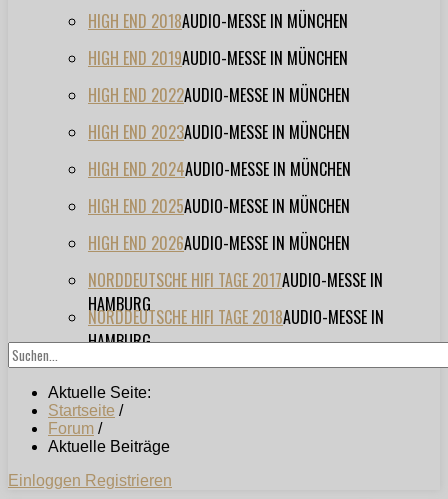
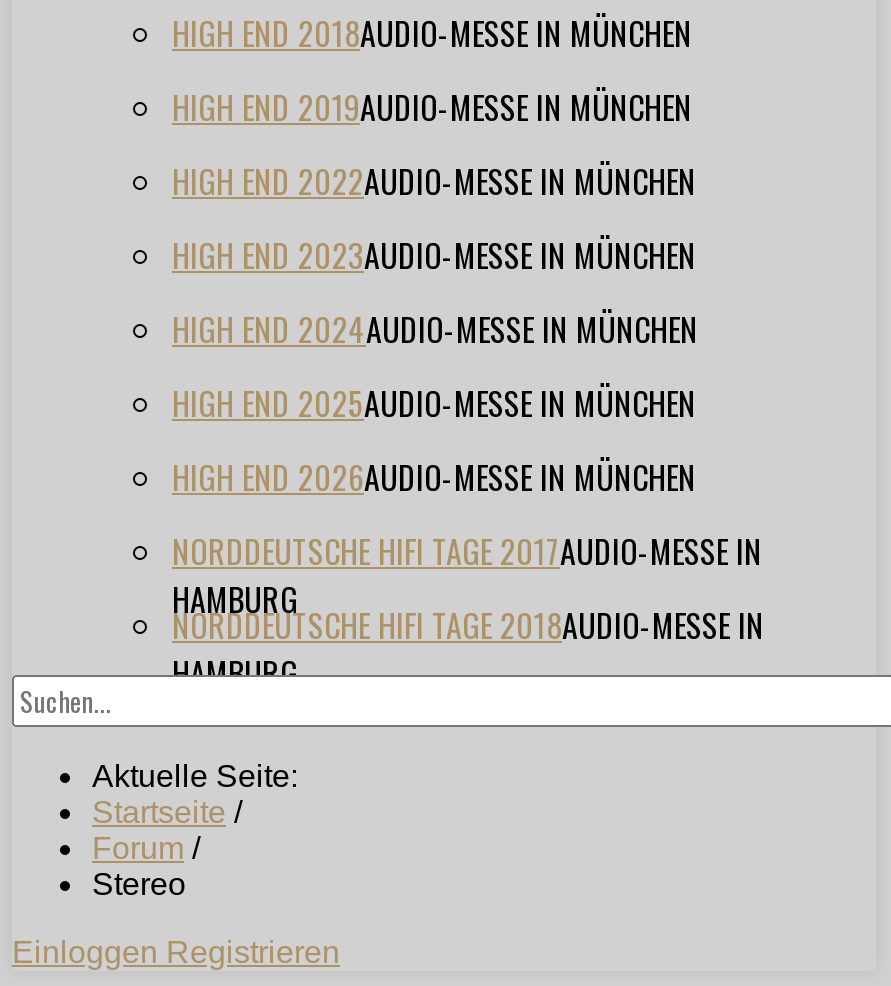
- Aktuelle Beiträge
+ Stereo
